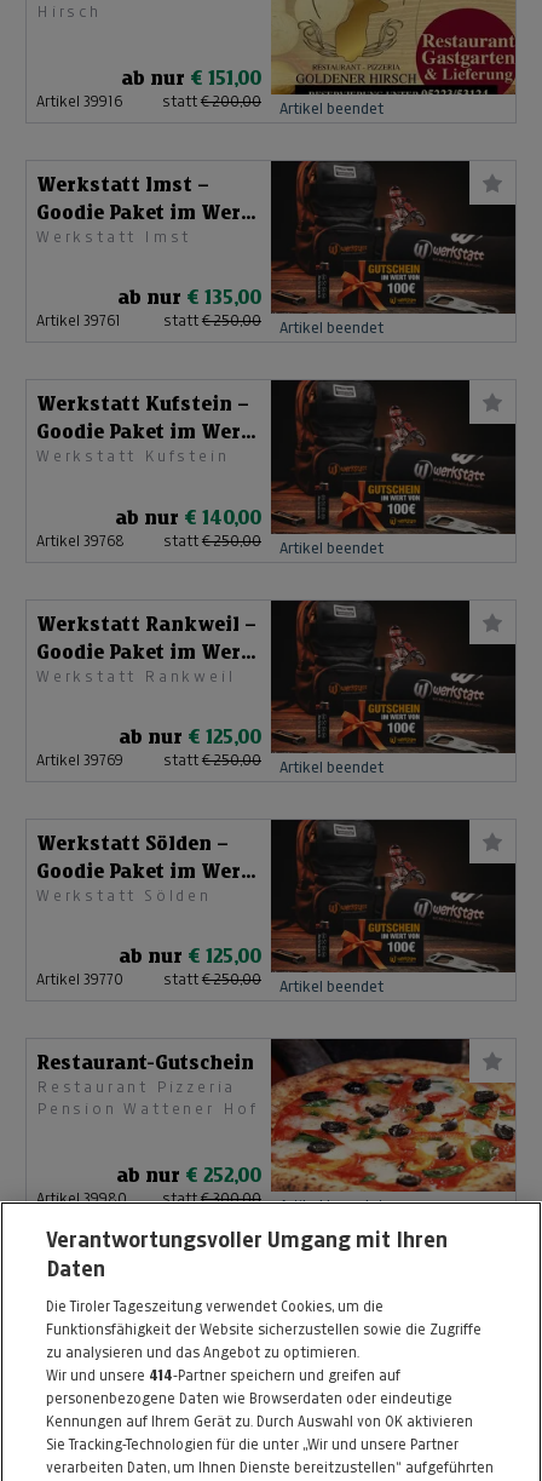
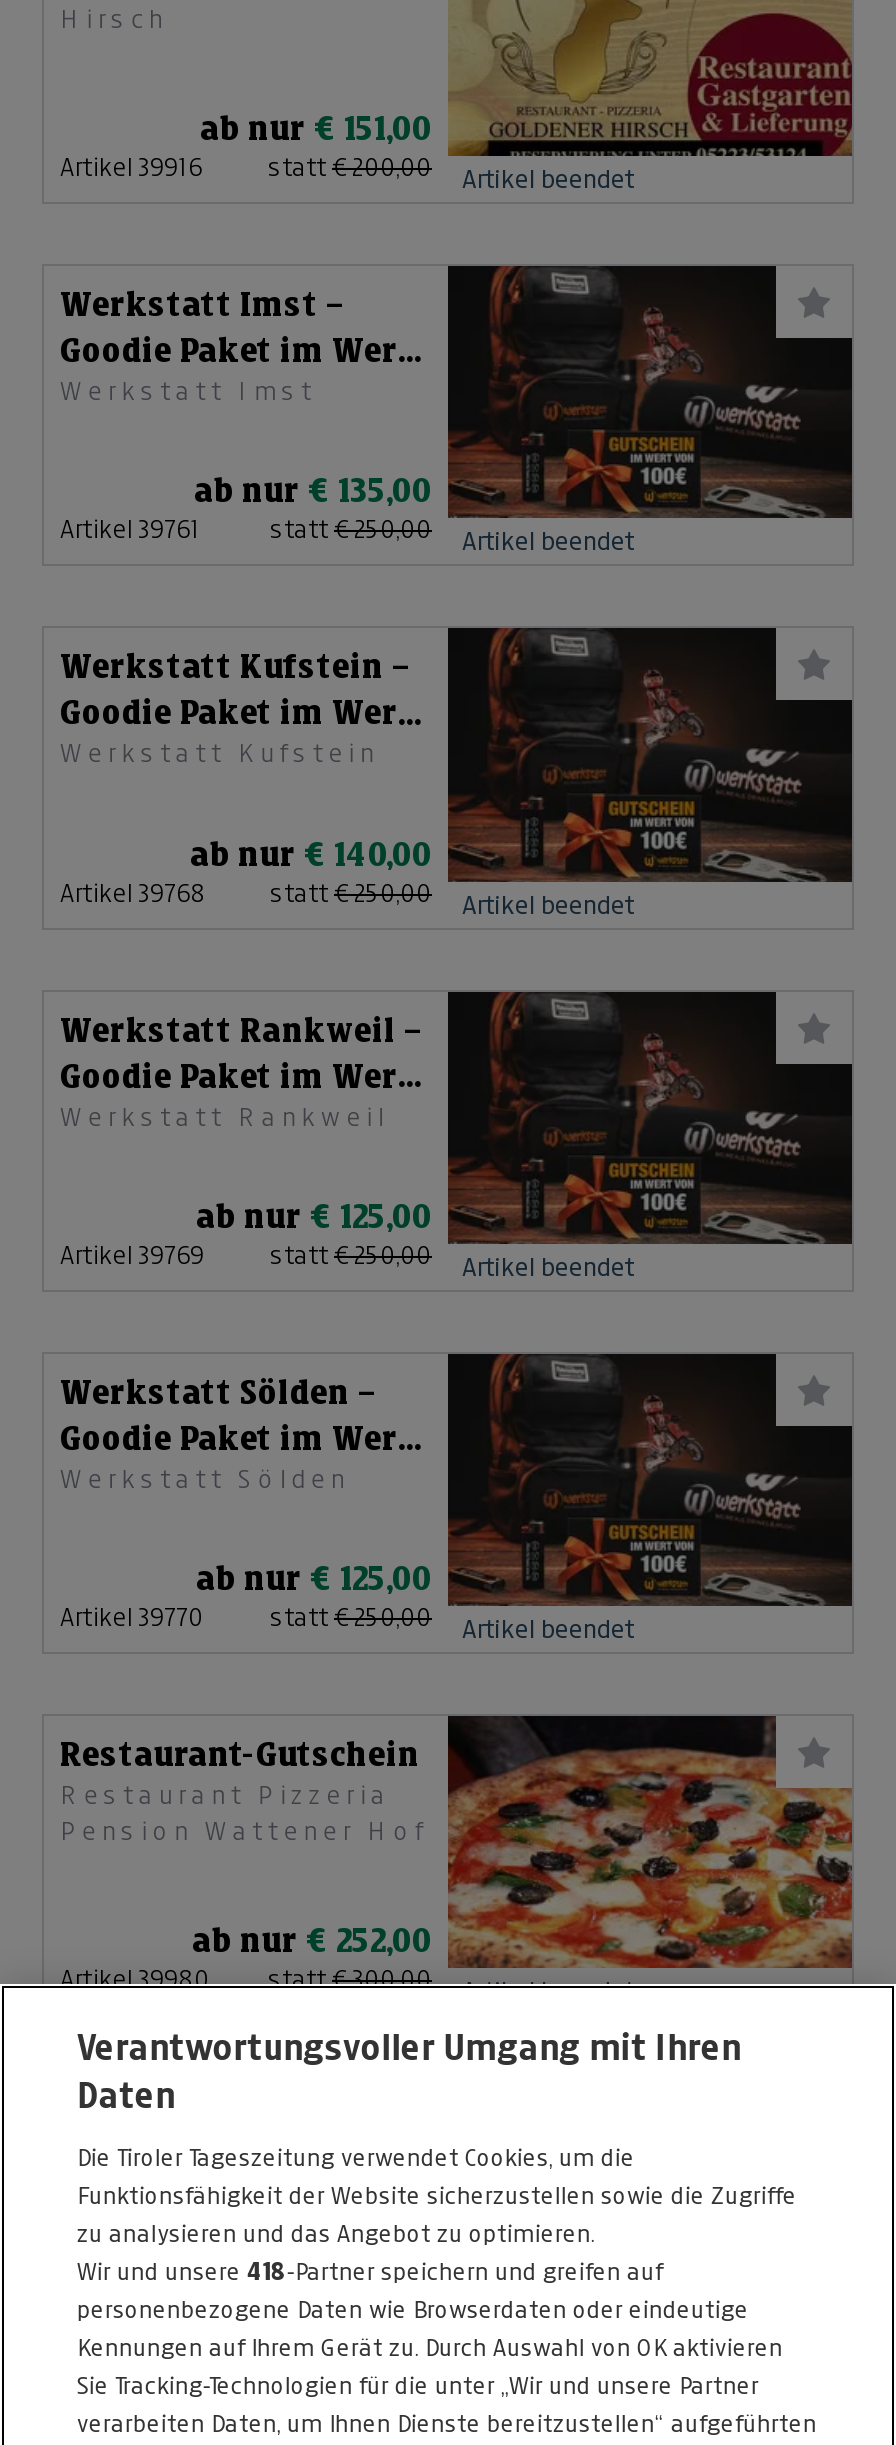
- Wir und unsere 414-Partner speichern und greifen auf
+ Wir und unsere 418-Partner speichern und greifen auf
